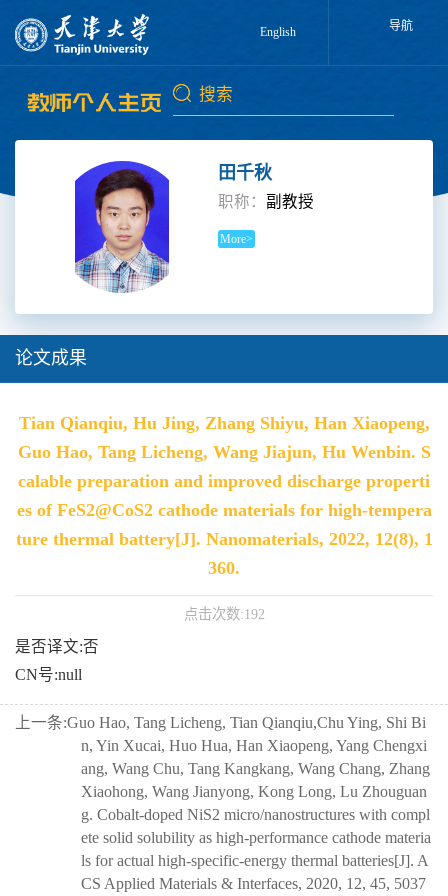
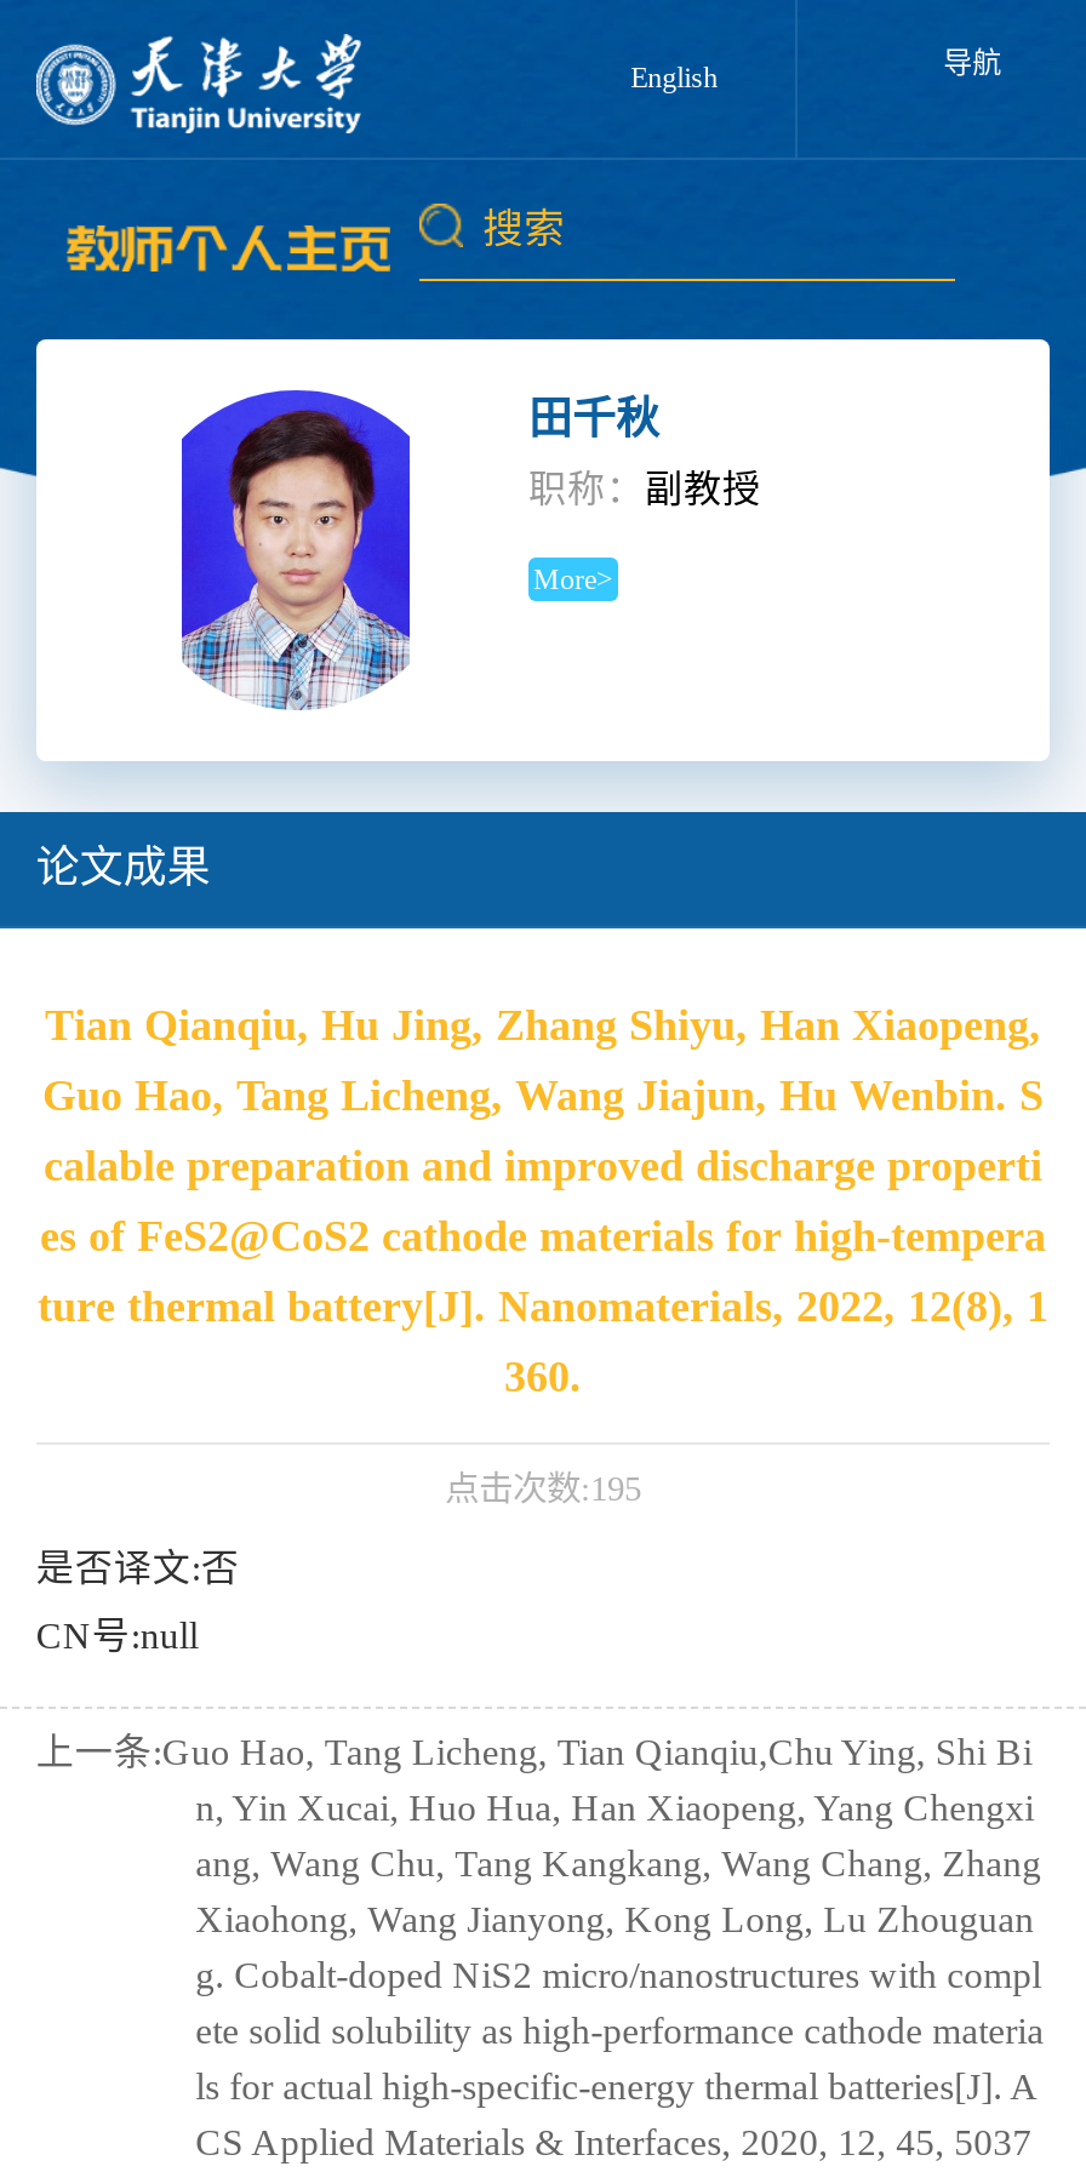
- 点击次数:192
+ 点击次数:195
